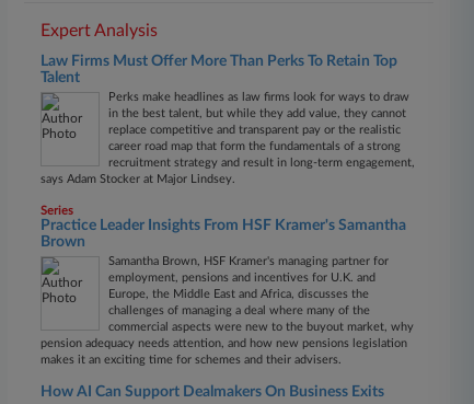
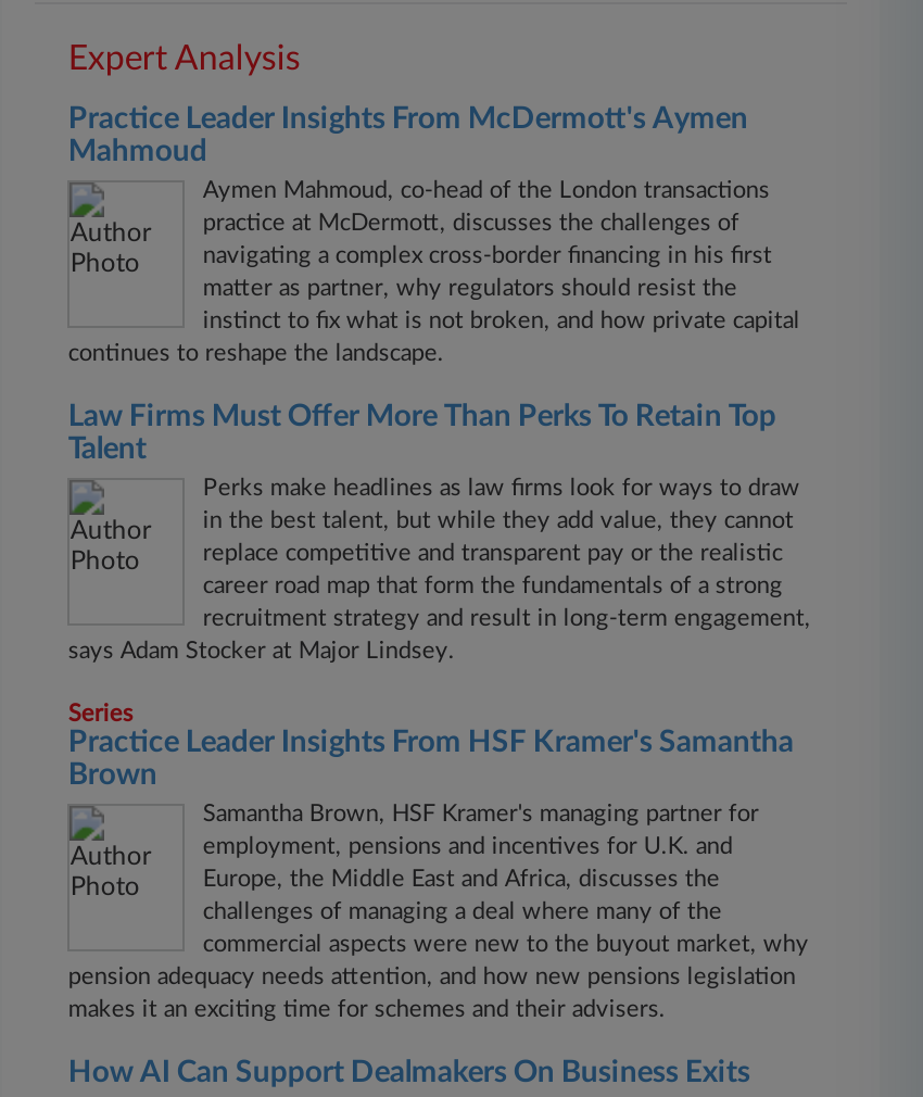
+ Practice Leader Insights From McDermott's Aymen
+ Mahmoud
+ Aymen Mahmoud, co-head of the London transactions
+ practice at McDermott, discusses the challenges of
+ navigating a complex cross-border financing in his first
+ matter as partner, why regulators should resist the
+ instinct to fix what is not broken, and how private capital
+ continues to reshape the landscape.
